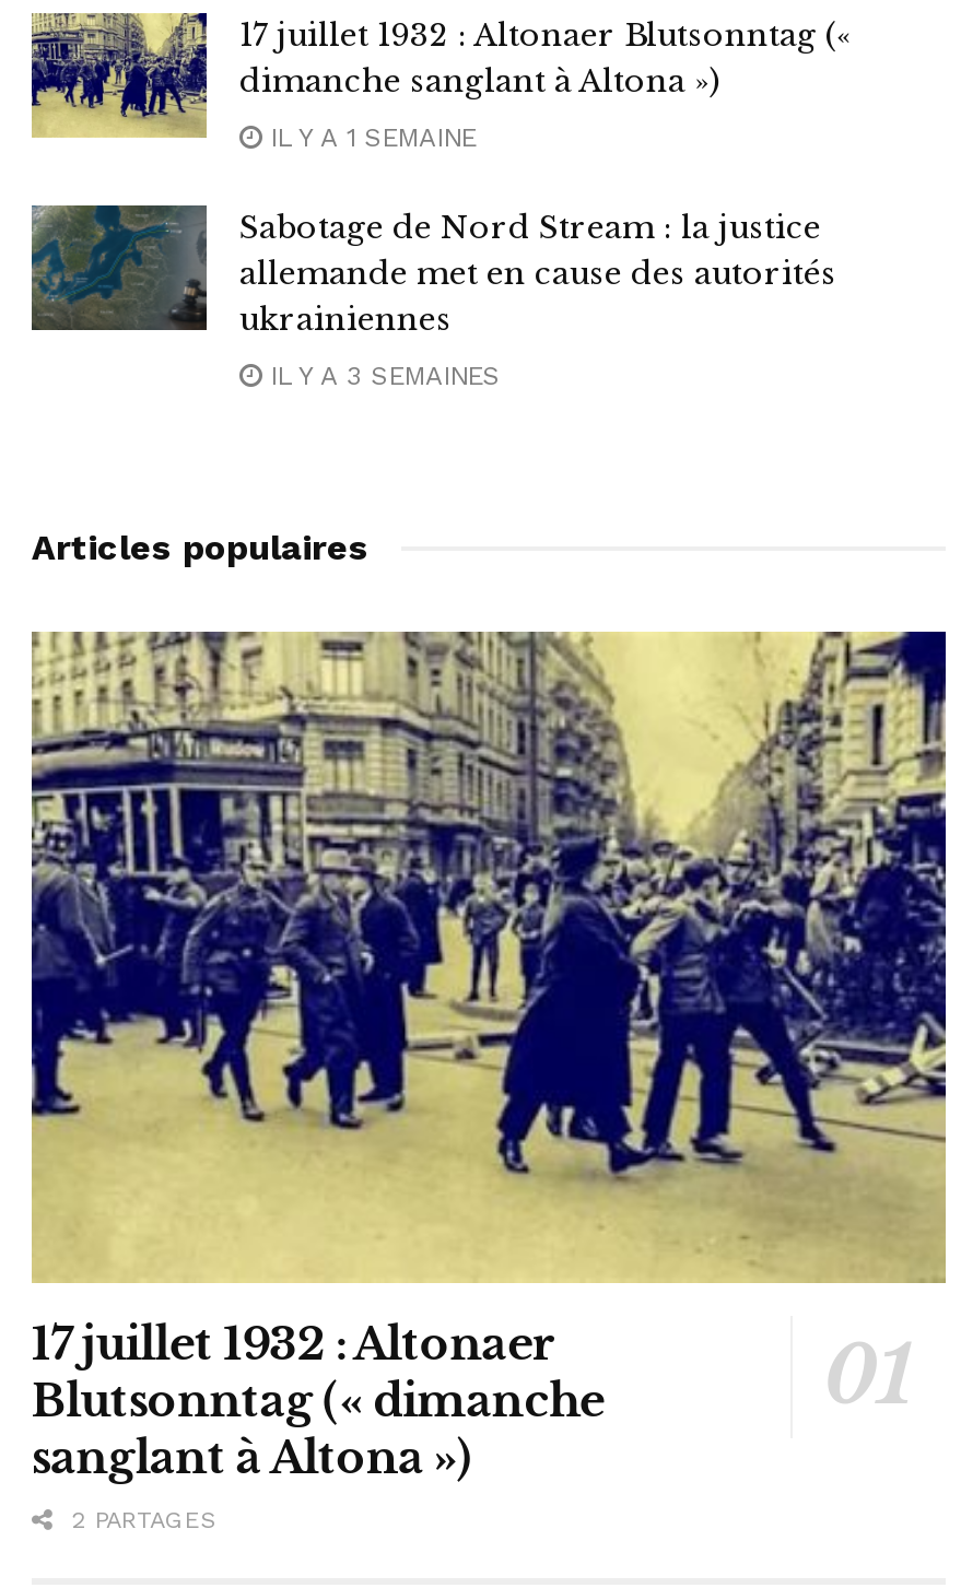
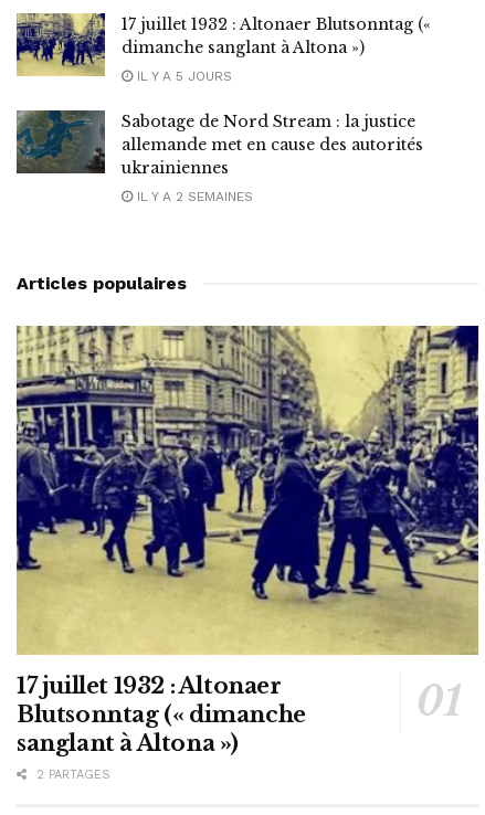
- IL Y A 1 SEMAINE
+ IL Y A 5 JOURS

- IL Y A 3 SEMAINES
+ IL Y A 2 SEMAINES
